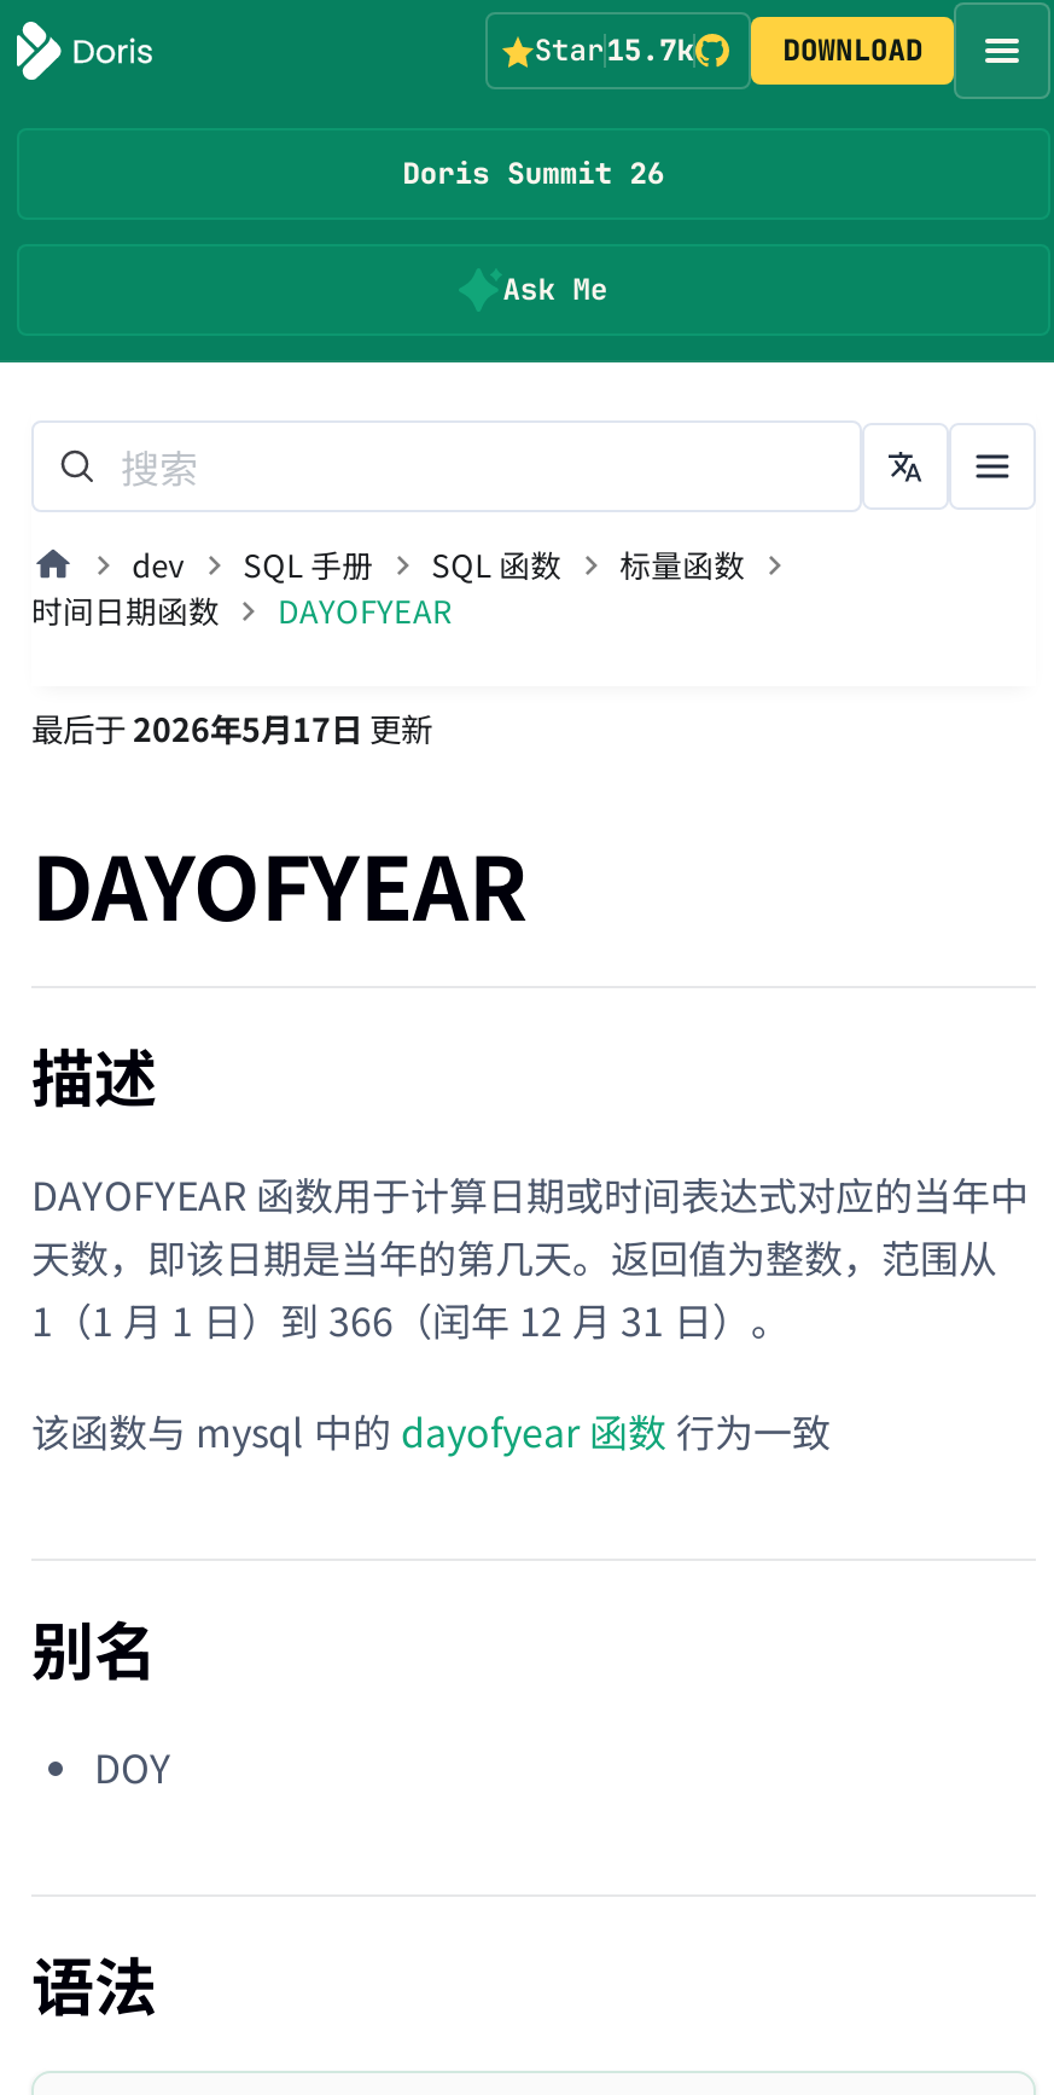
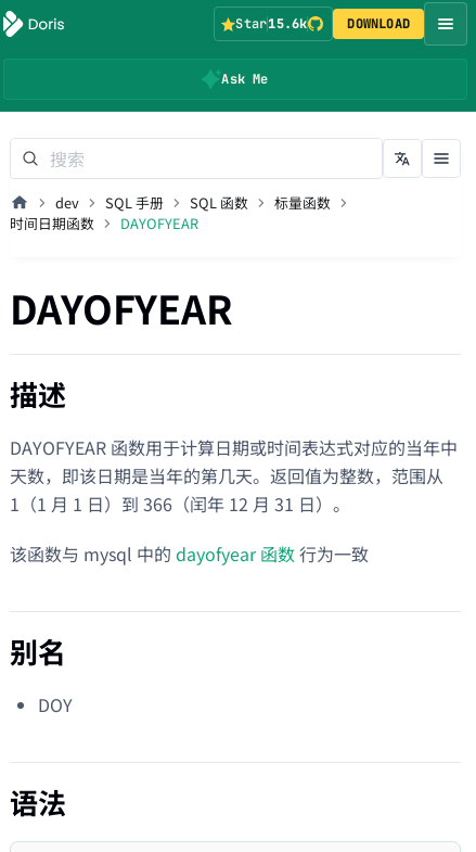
- Star15.7k
+ Star15.6k

- Doris Summit 26

- 最后于2026年5月17日 更新
